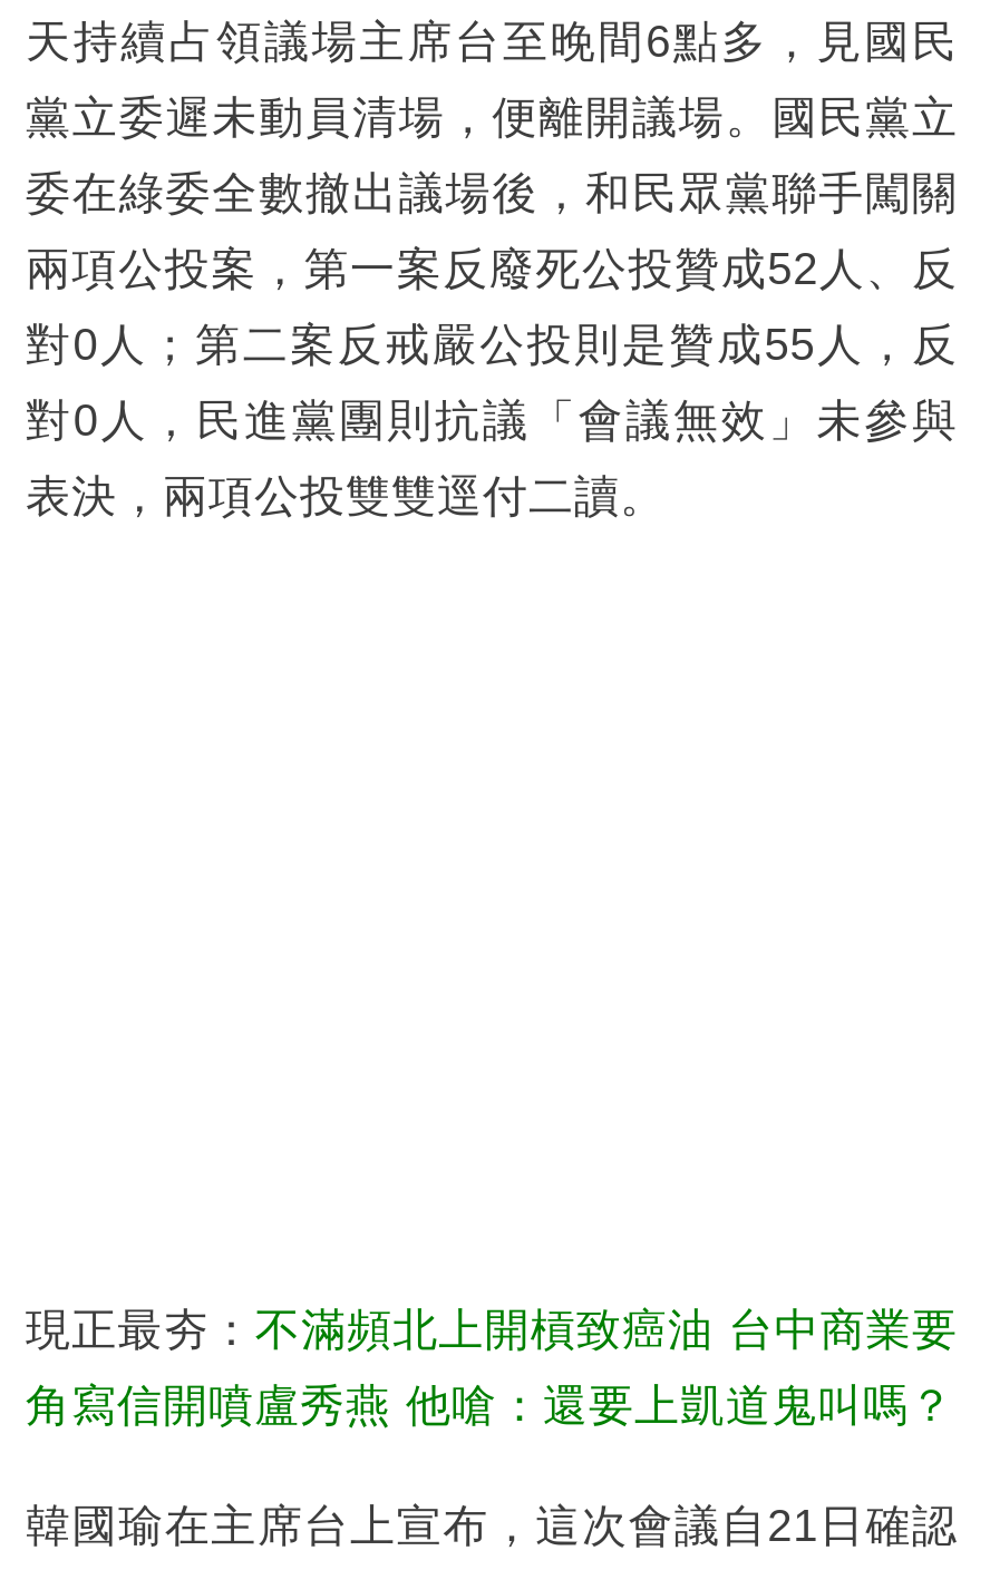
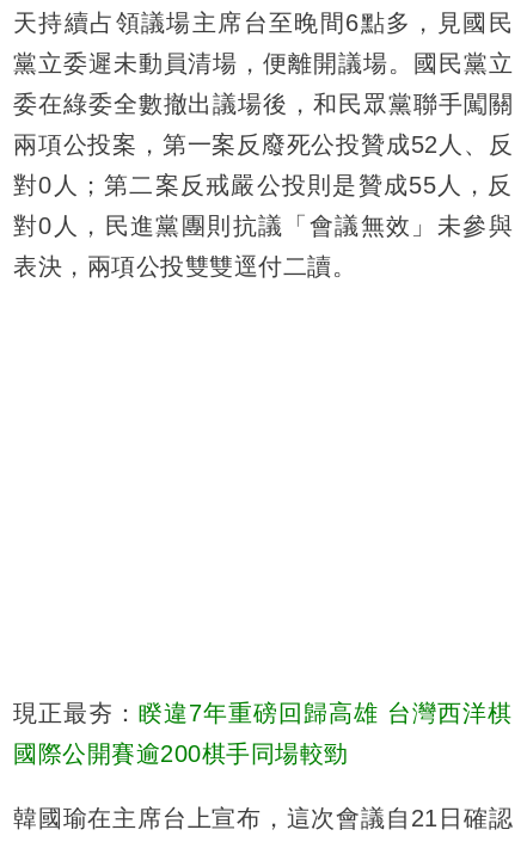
- 現正最夯：不滿頻北上開槓致癌油 台中商業要
+ 現正最夯：睽違7年重磅回歸高雄 台灣西洋棋

- 角寫信開噴盧秀燕 他嗆：還要上凱道鬼叫嗎？
+ 國際公開賽逾200棋手同場較勁
